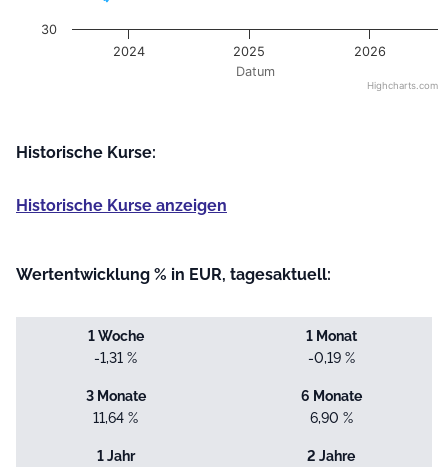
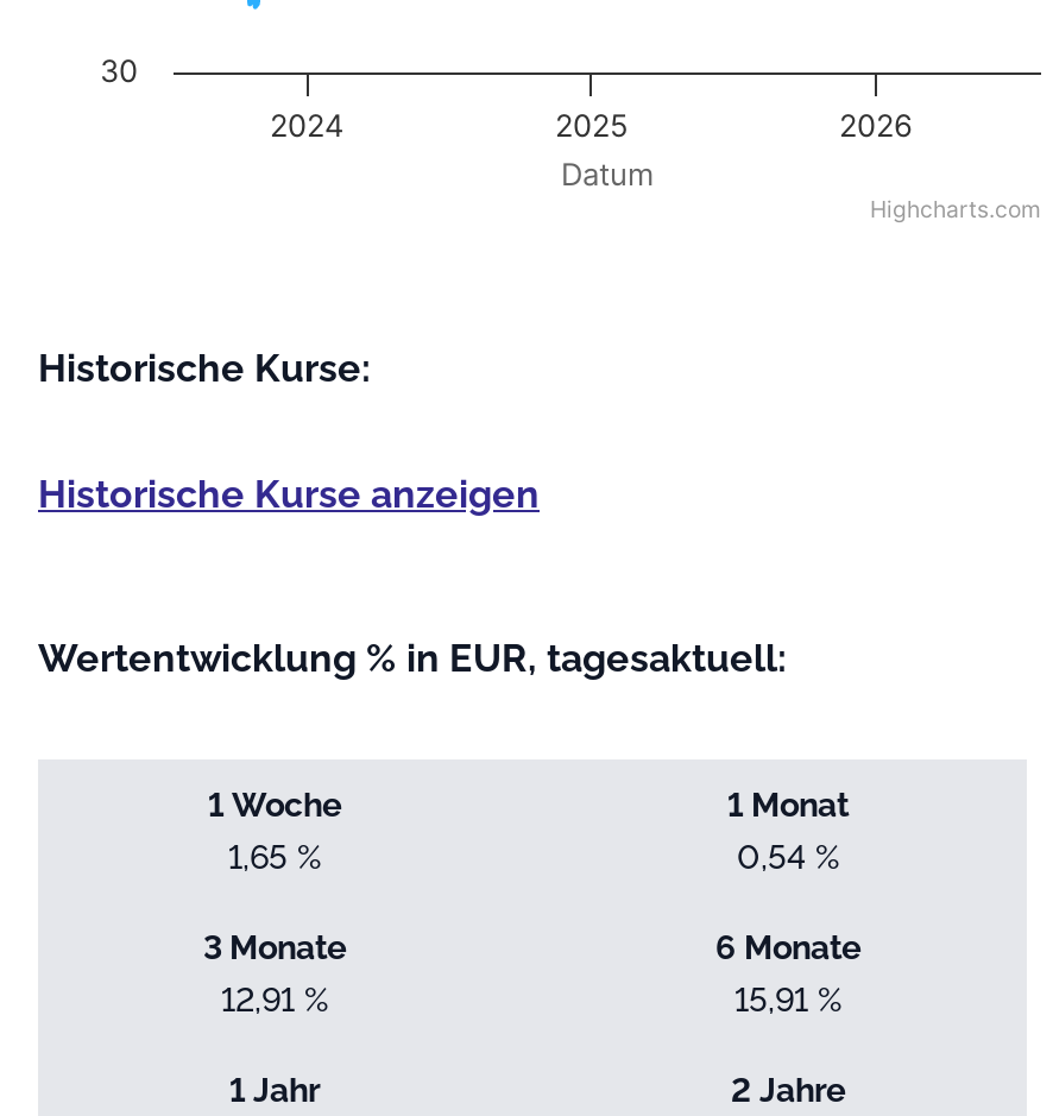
- -1,31 %
+ 1,65 %

- -0,19 %
+ 0,54 %

- 11,64 %
+ 12,91 %

- 6,90 %
+ 15,91 %
